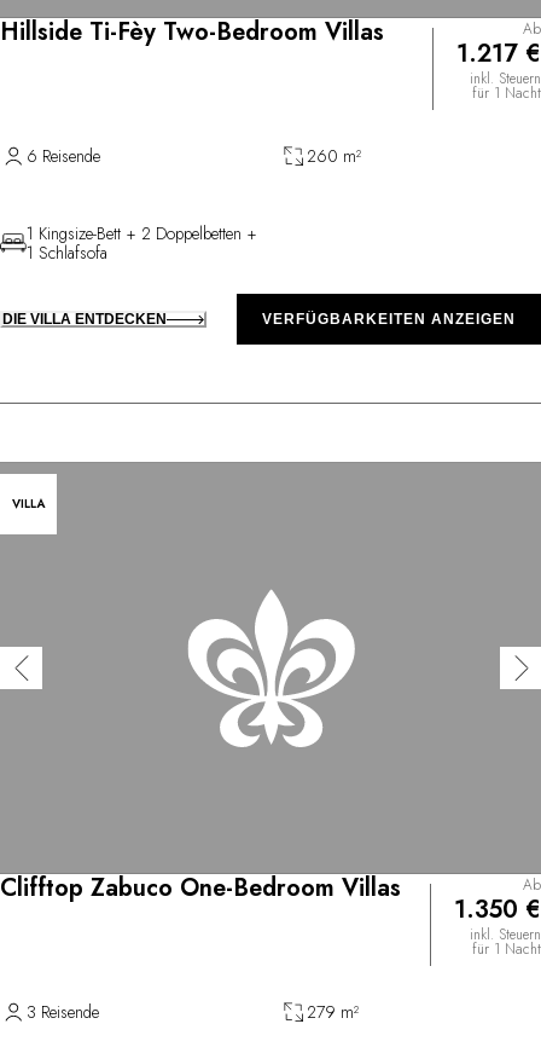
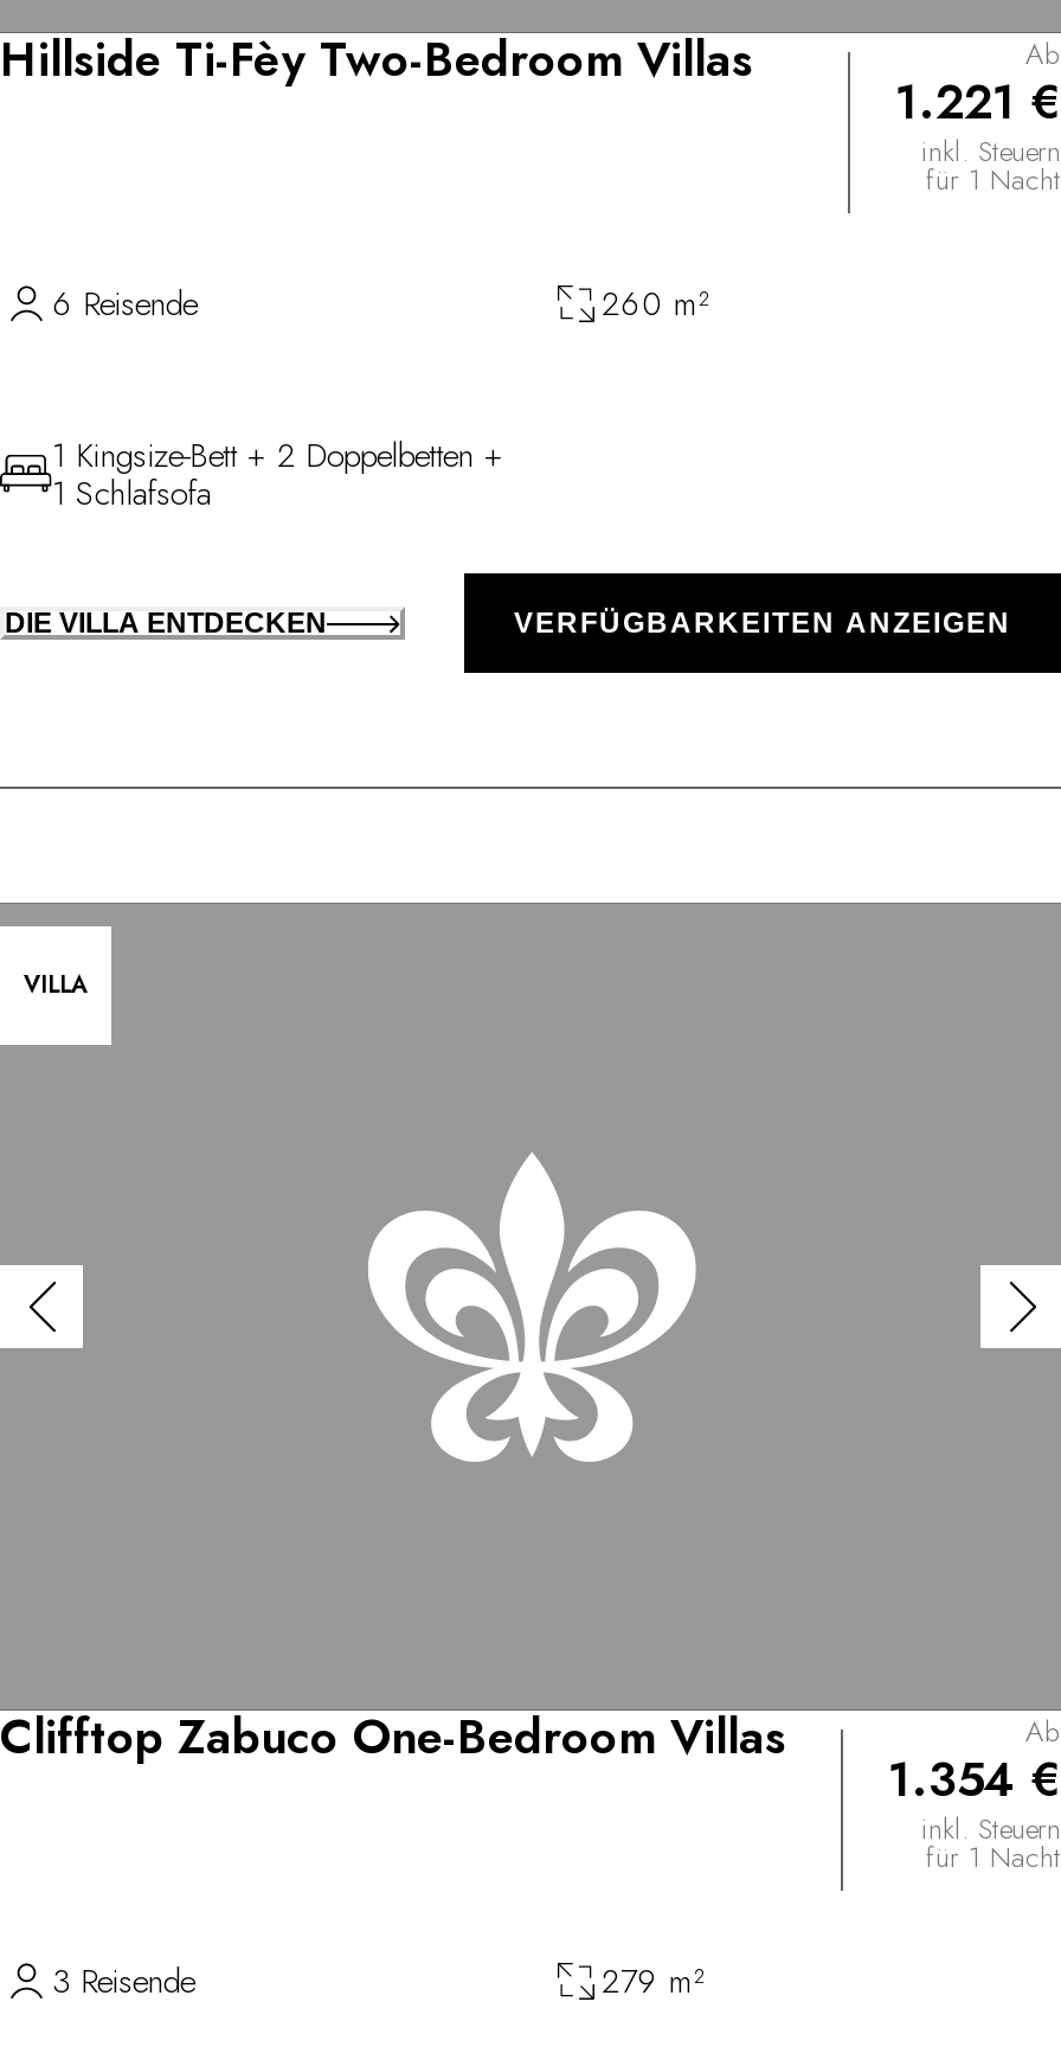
- 1.217 €
+ 1.221 €

- 1.350 €
+ 1.354 €
